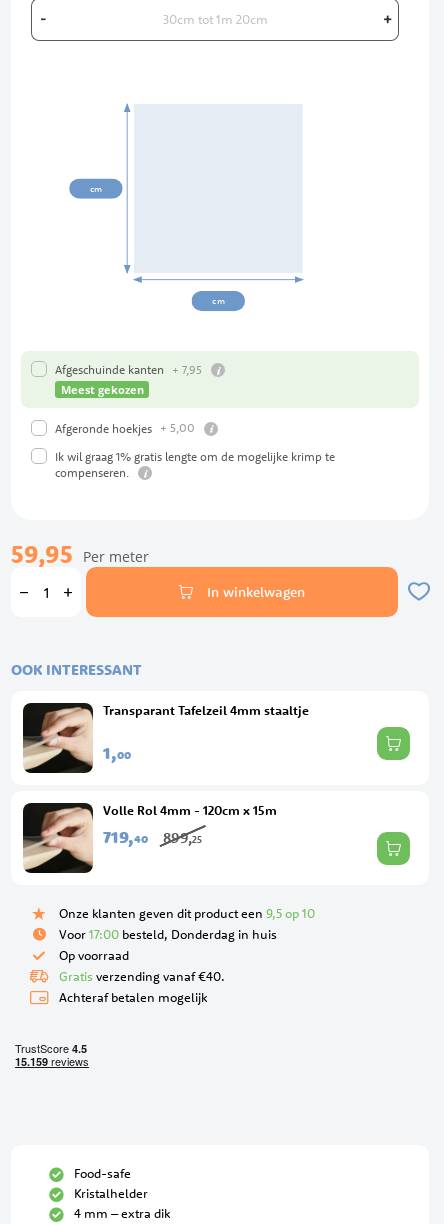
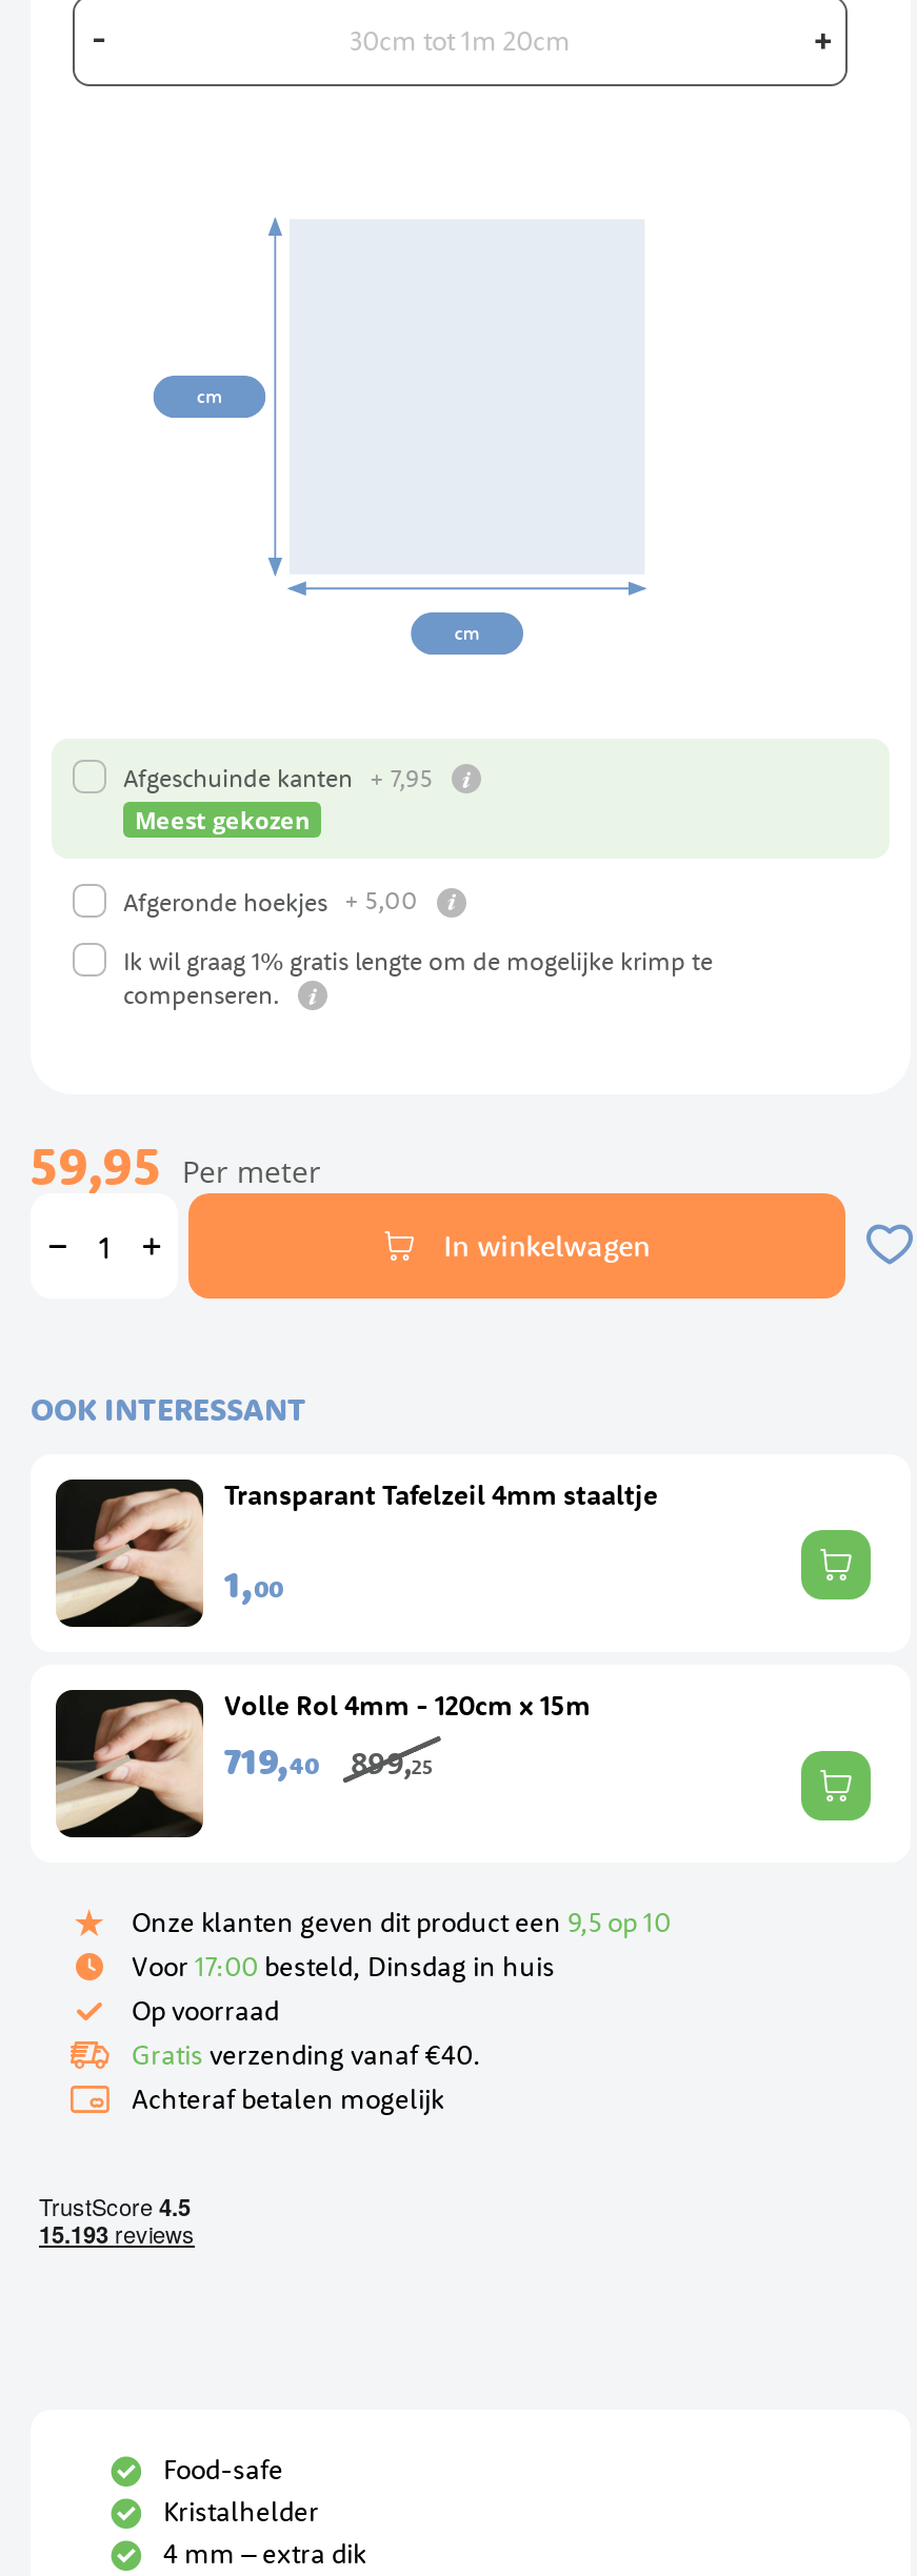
- Voor 17:00 besteld, Donderdag in huis
+ Voor 17:00 besteld, Dinsdag in huis
